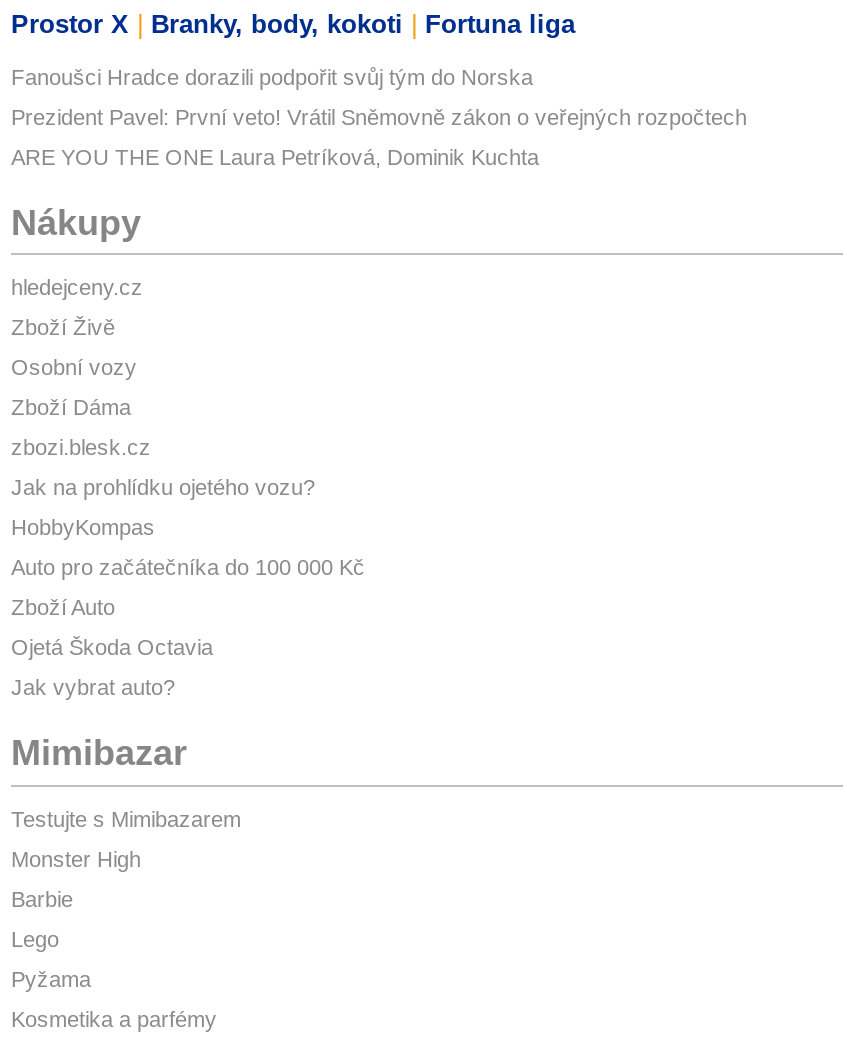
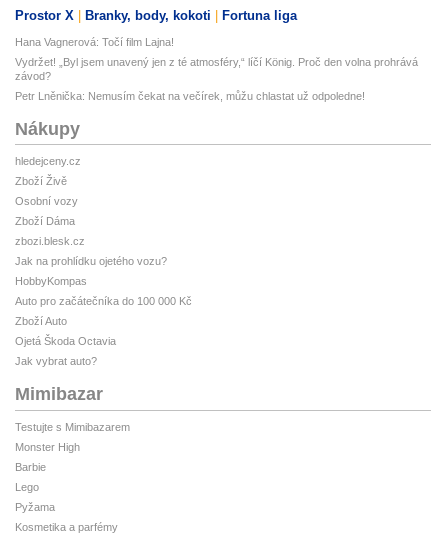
- Fanoušci Hradce dorazili podpořit svůj tým do Norska
+ Hana Vagnerová: Točí film Lajna!

- Prezident Pavel: První veto! Vrátil Sněmovně zákon o veřejných rozpočtech
+ Vydržet! „Byl jsem unavený jen z té atmosféry,“ líčí König. Proč den volna prohrává
+ závod?

- ARE YOU THE ONE Laura Petríková, Dominik Kuchta
+ Petr Lněnička: Nemusím čekat na večírek, můžu chlastat už odpoledne!
